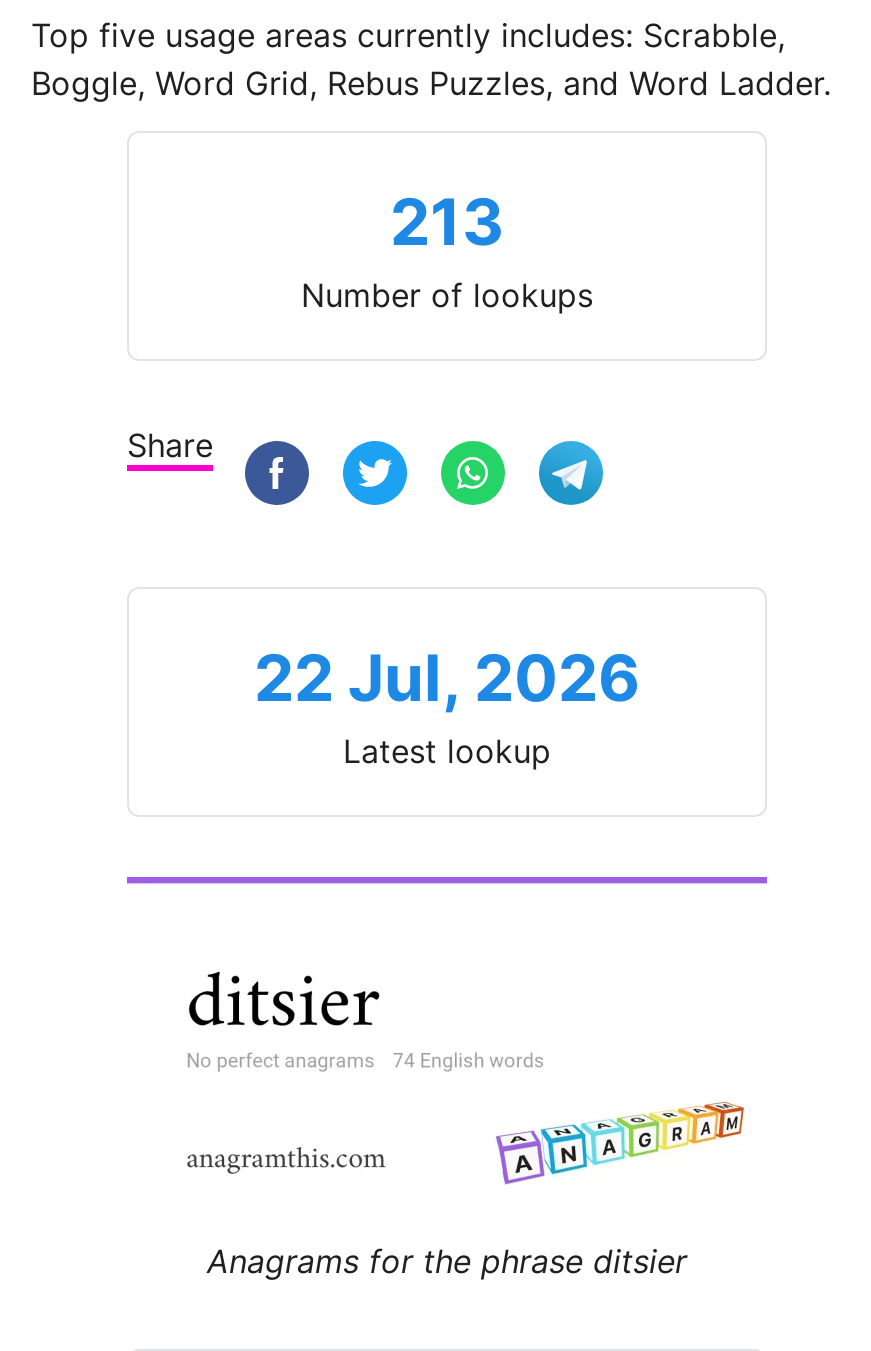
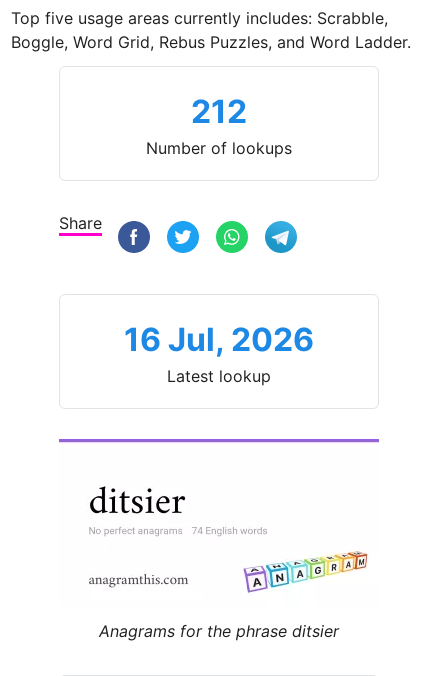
- 213
+ 212

- 22 Jul, 2026
+ 16 Jul, 2026
